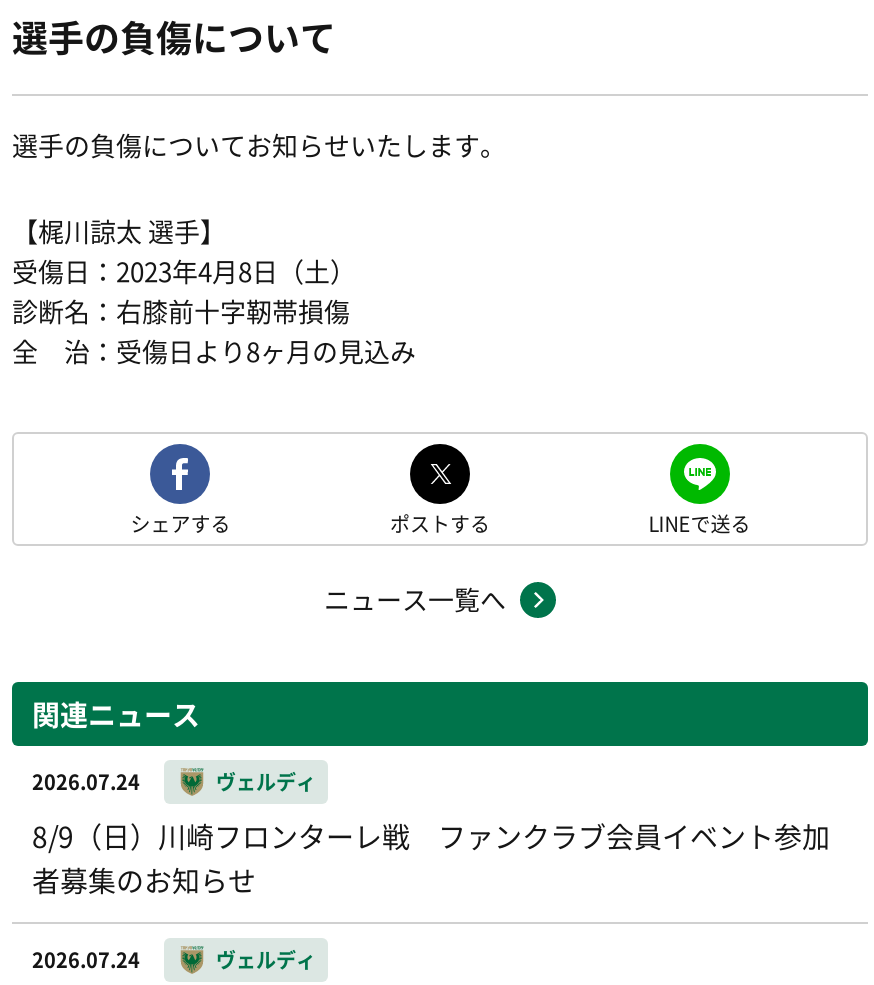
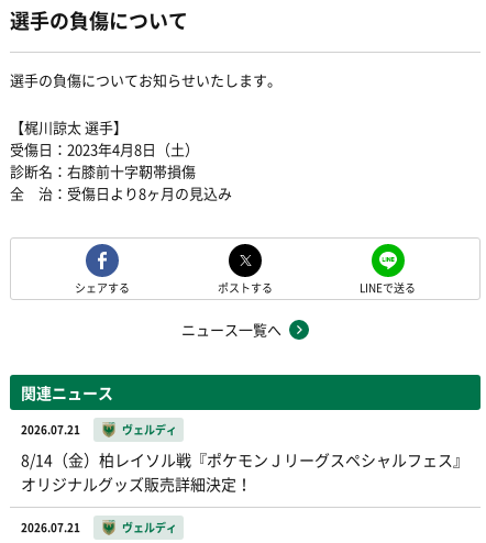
- 2026.07.24
+ 2026.07.21

- 8/9（日）川崎フロンターレ戦 ファンクラブ会員イベント参加
- 者募集のお知らせ
+ 8/14（金）柏レイソル戦『ポケモンＪリーグスペシャルフェス』
+ オリジナルグッズ販売詳細決定！

- 2026.07.24
+ 2026.07.21
